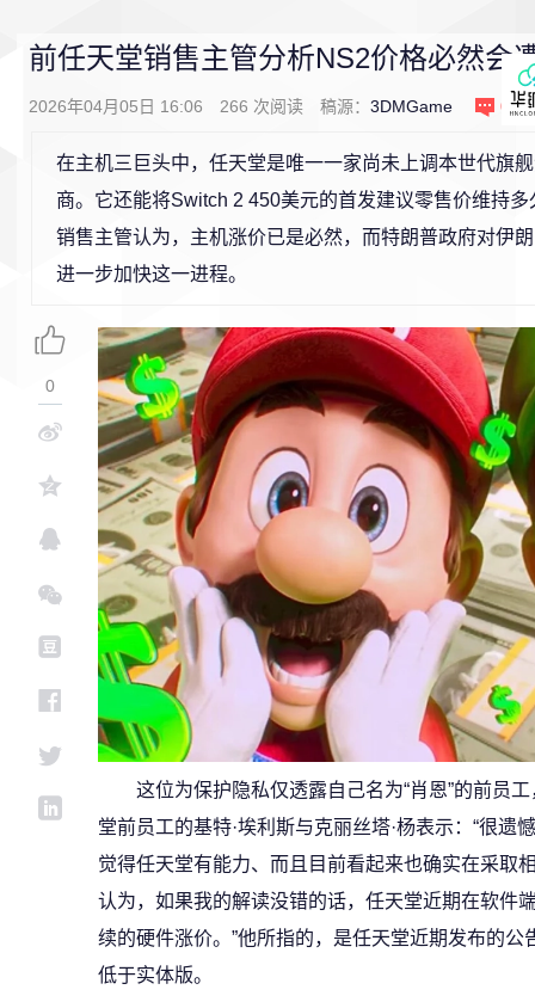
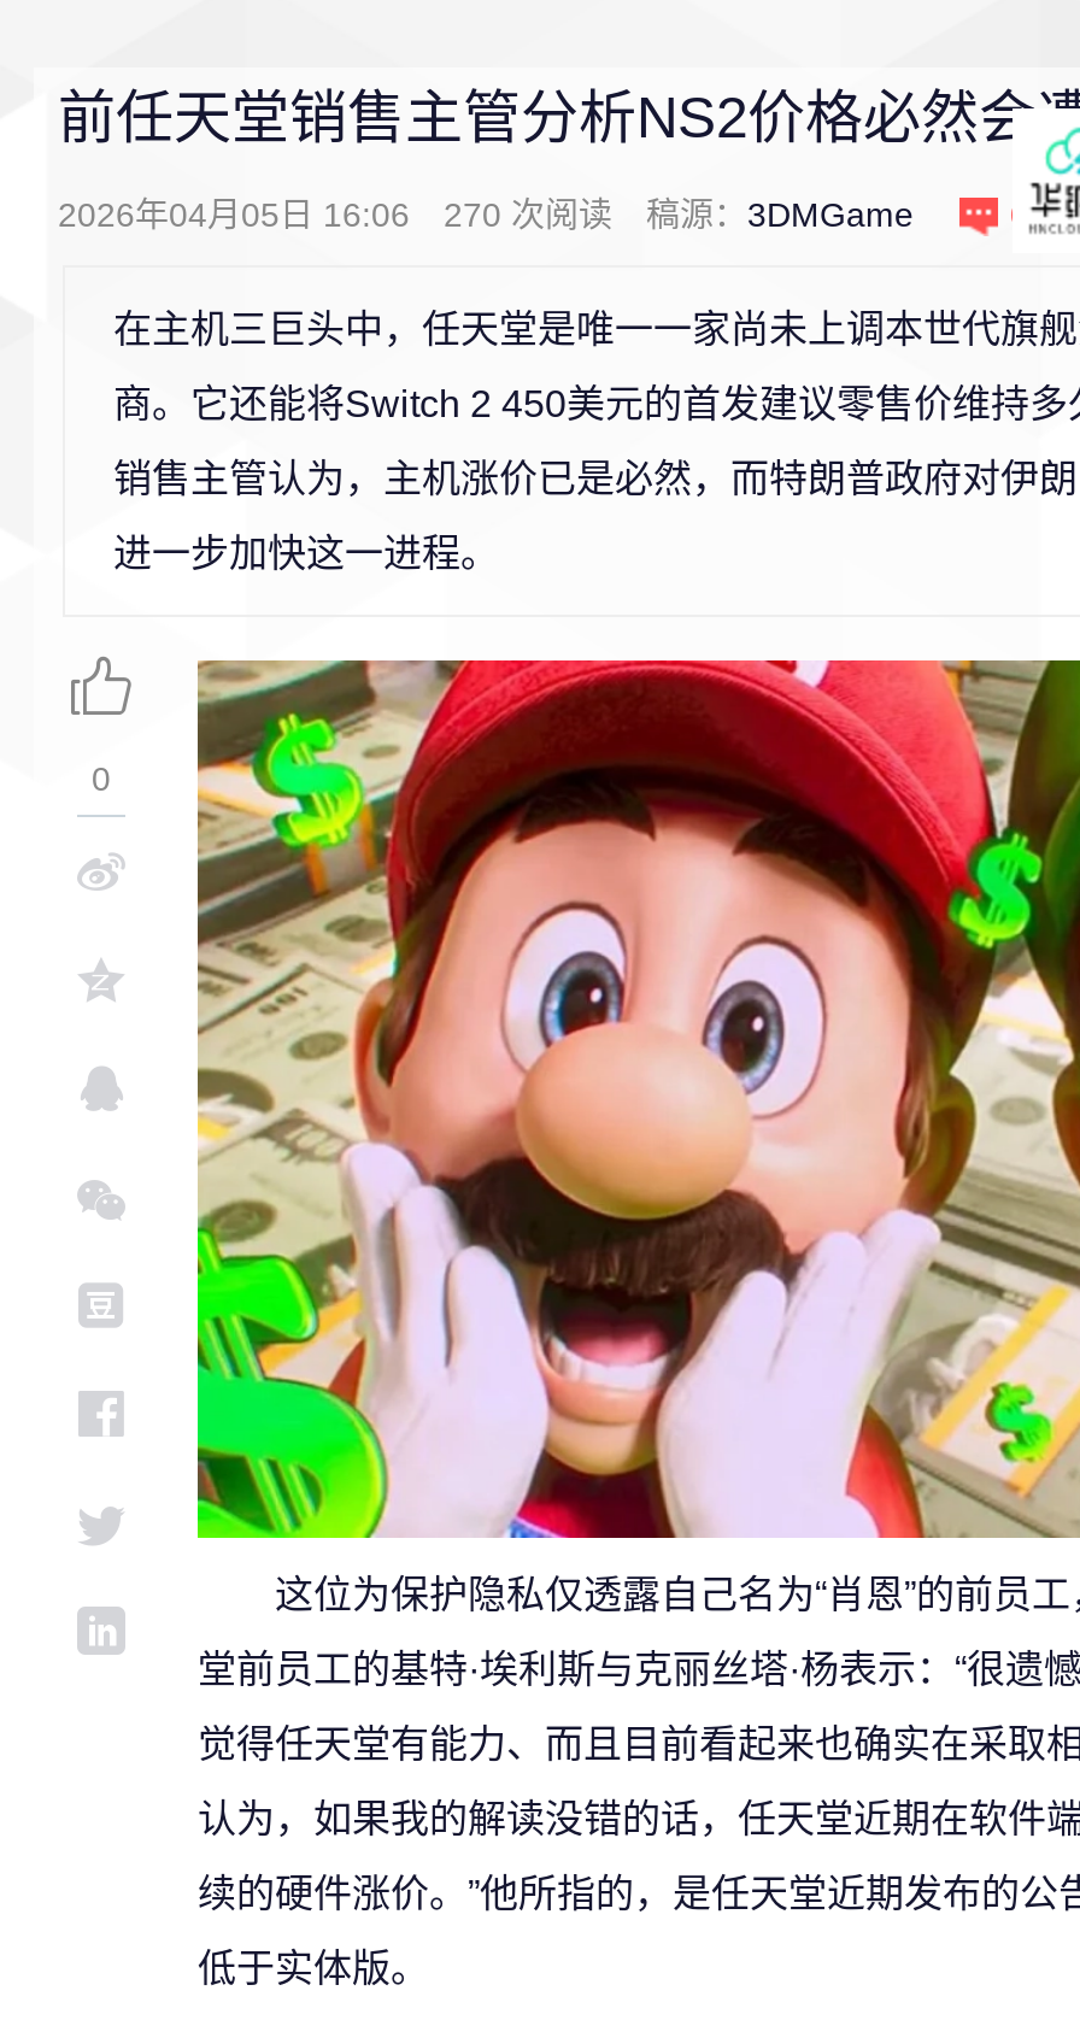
- 2026年04月05日 16:06 266次阅读 稿源：3DMGame
+ 2026年04月05日 16:06 270次阅读 稿源：3DMGame
